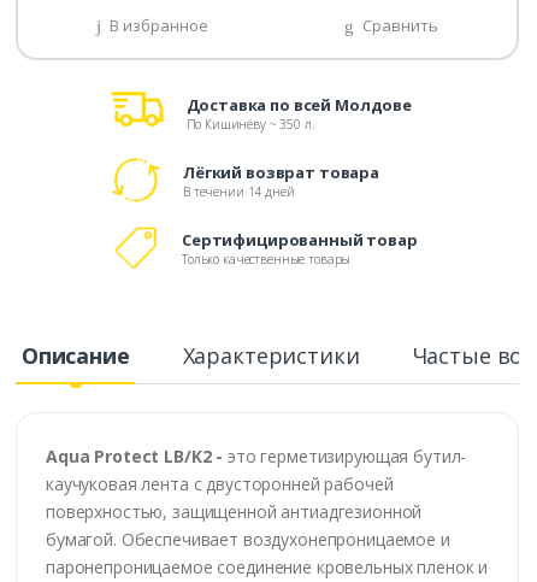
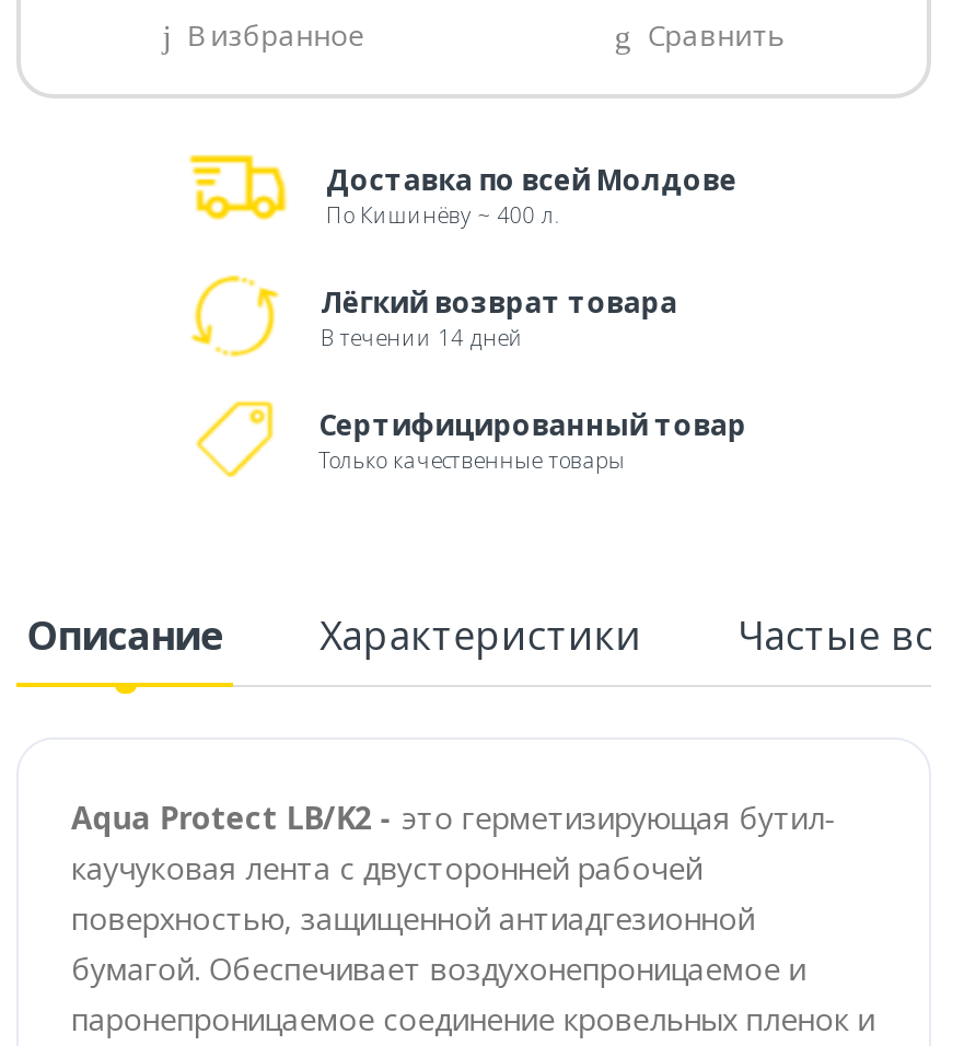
- По Кишинёву ~ 350 л.
+ По Кишинёву ~ 400 л.
